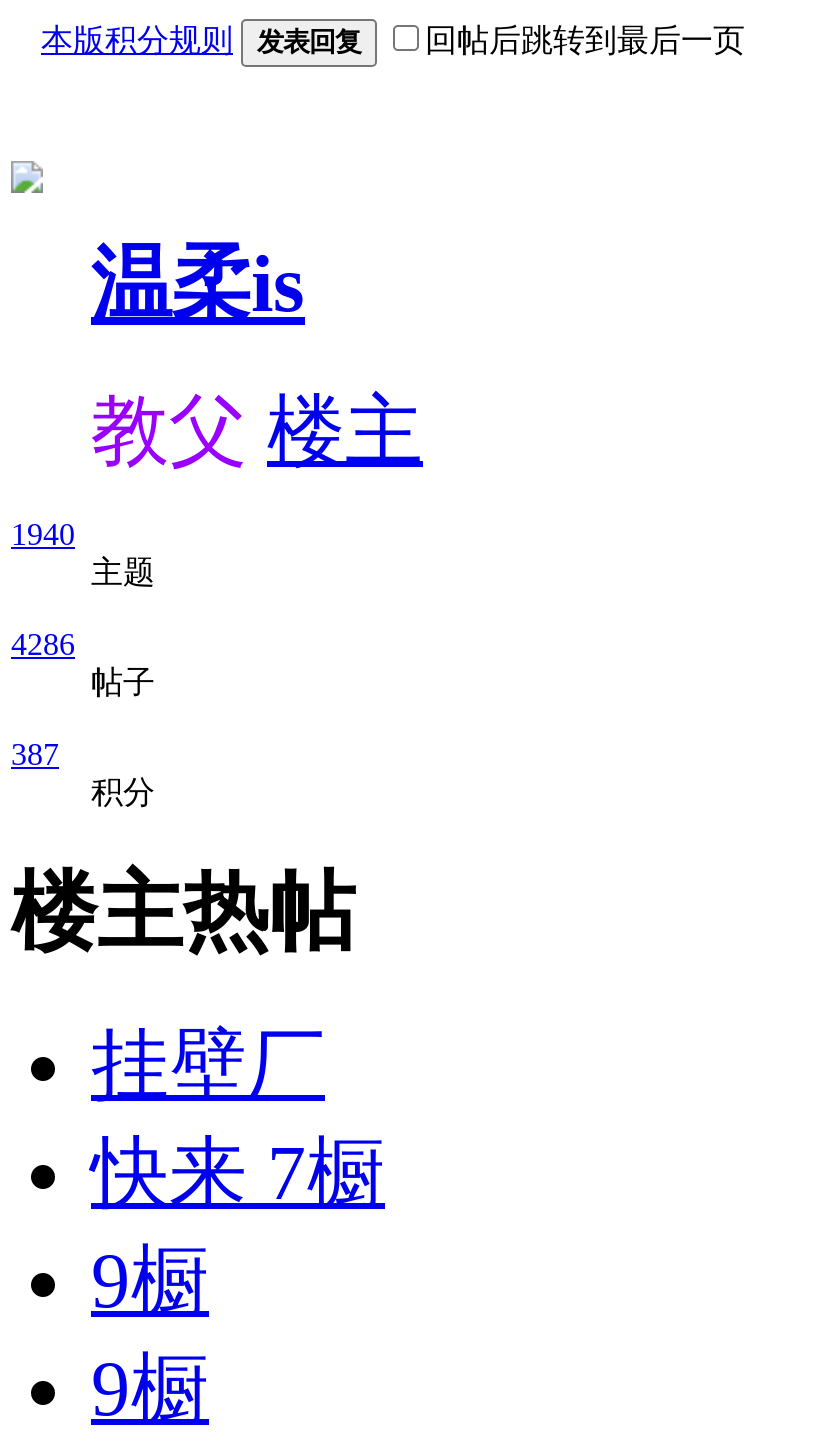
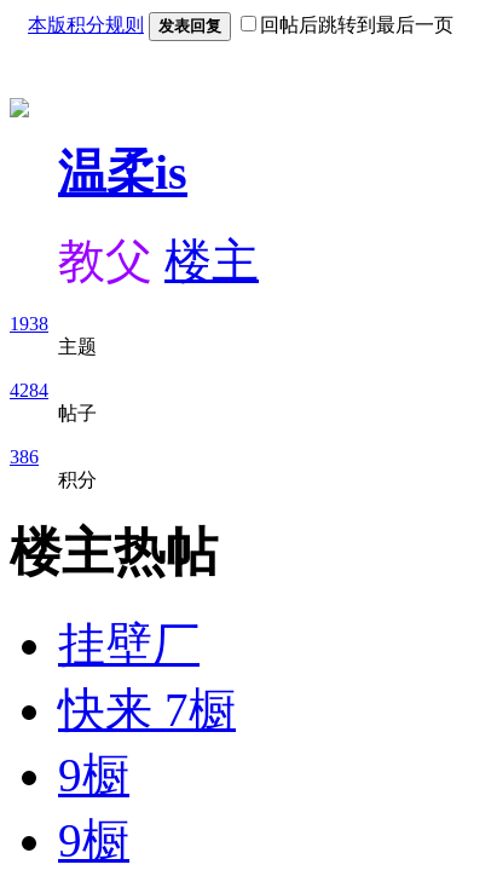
- 1940
+ 1938

- 4286
+ 4284

- 387
+ 386
